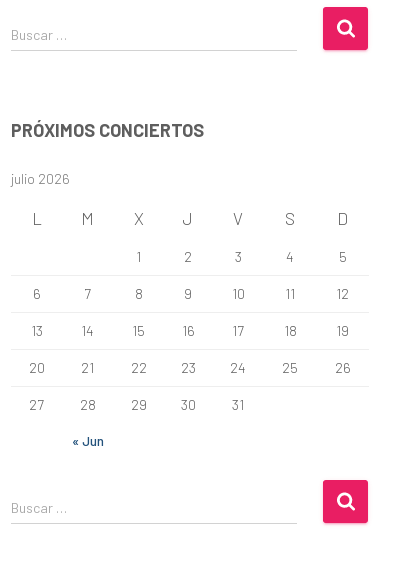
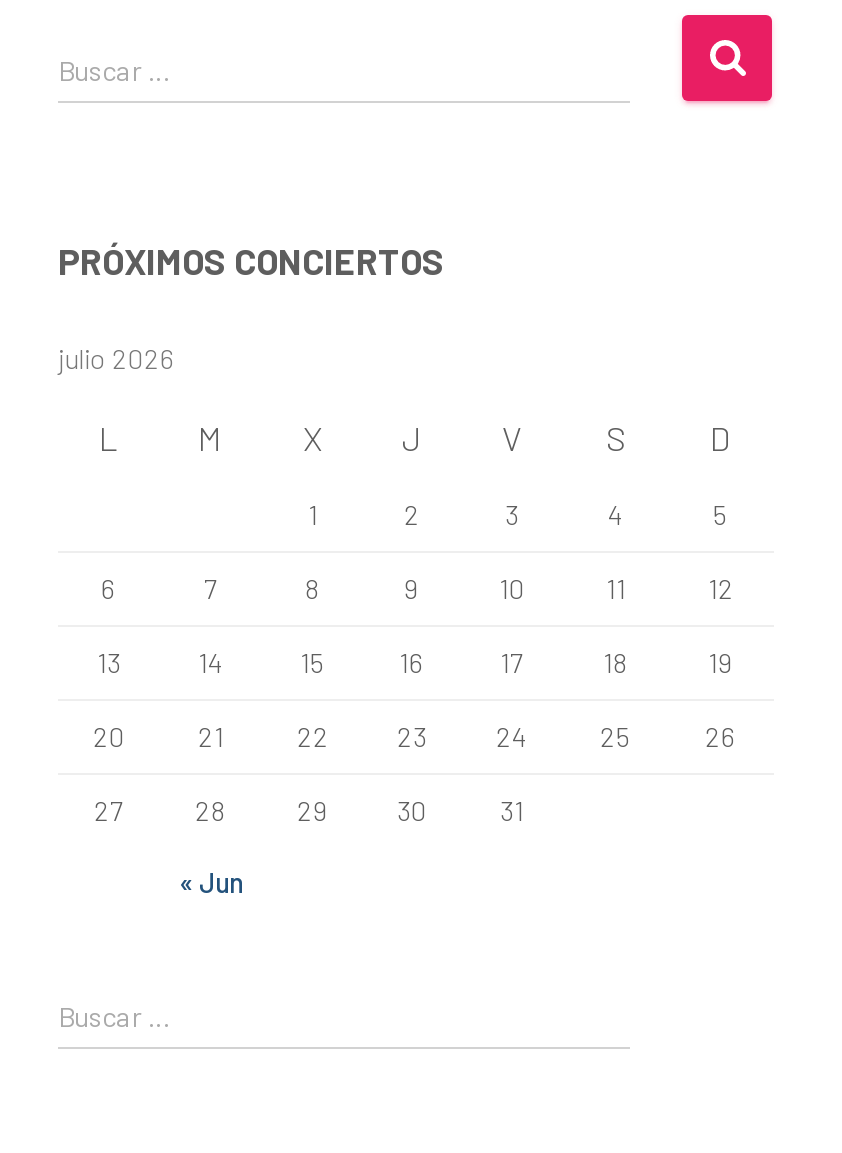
- [image]
